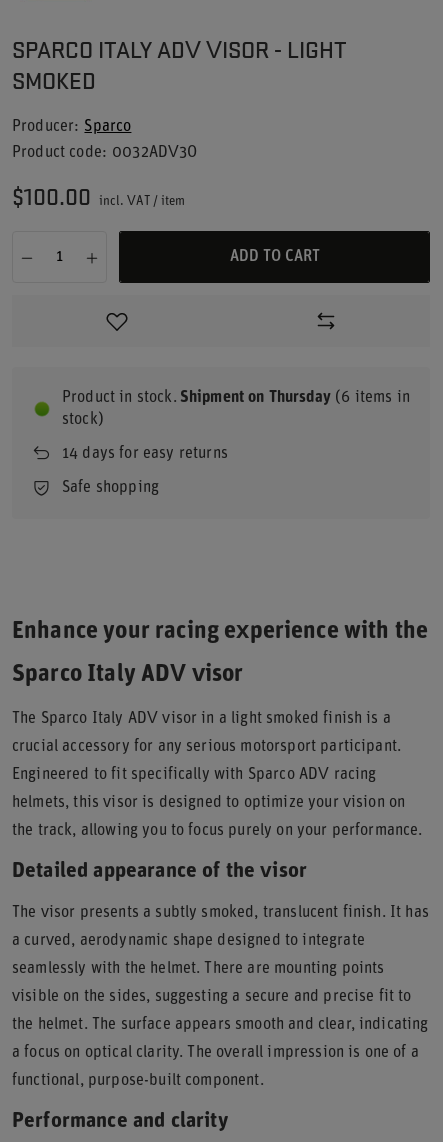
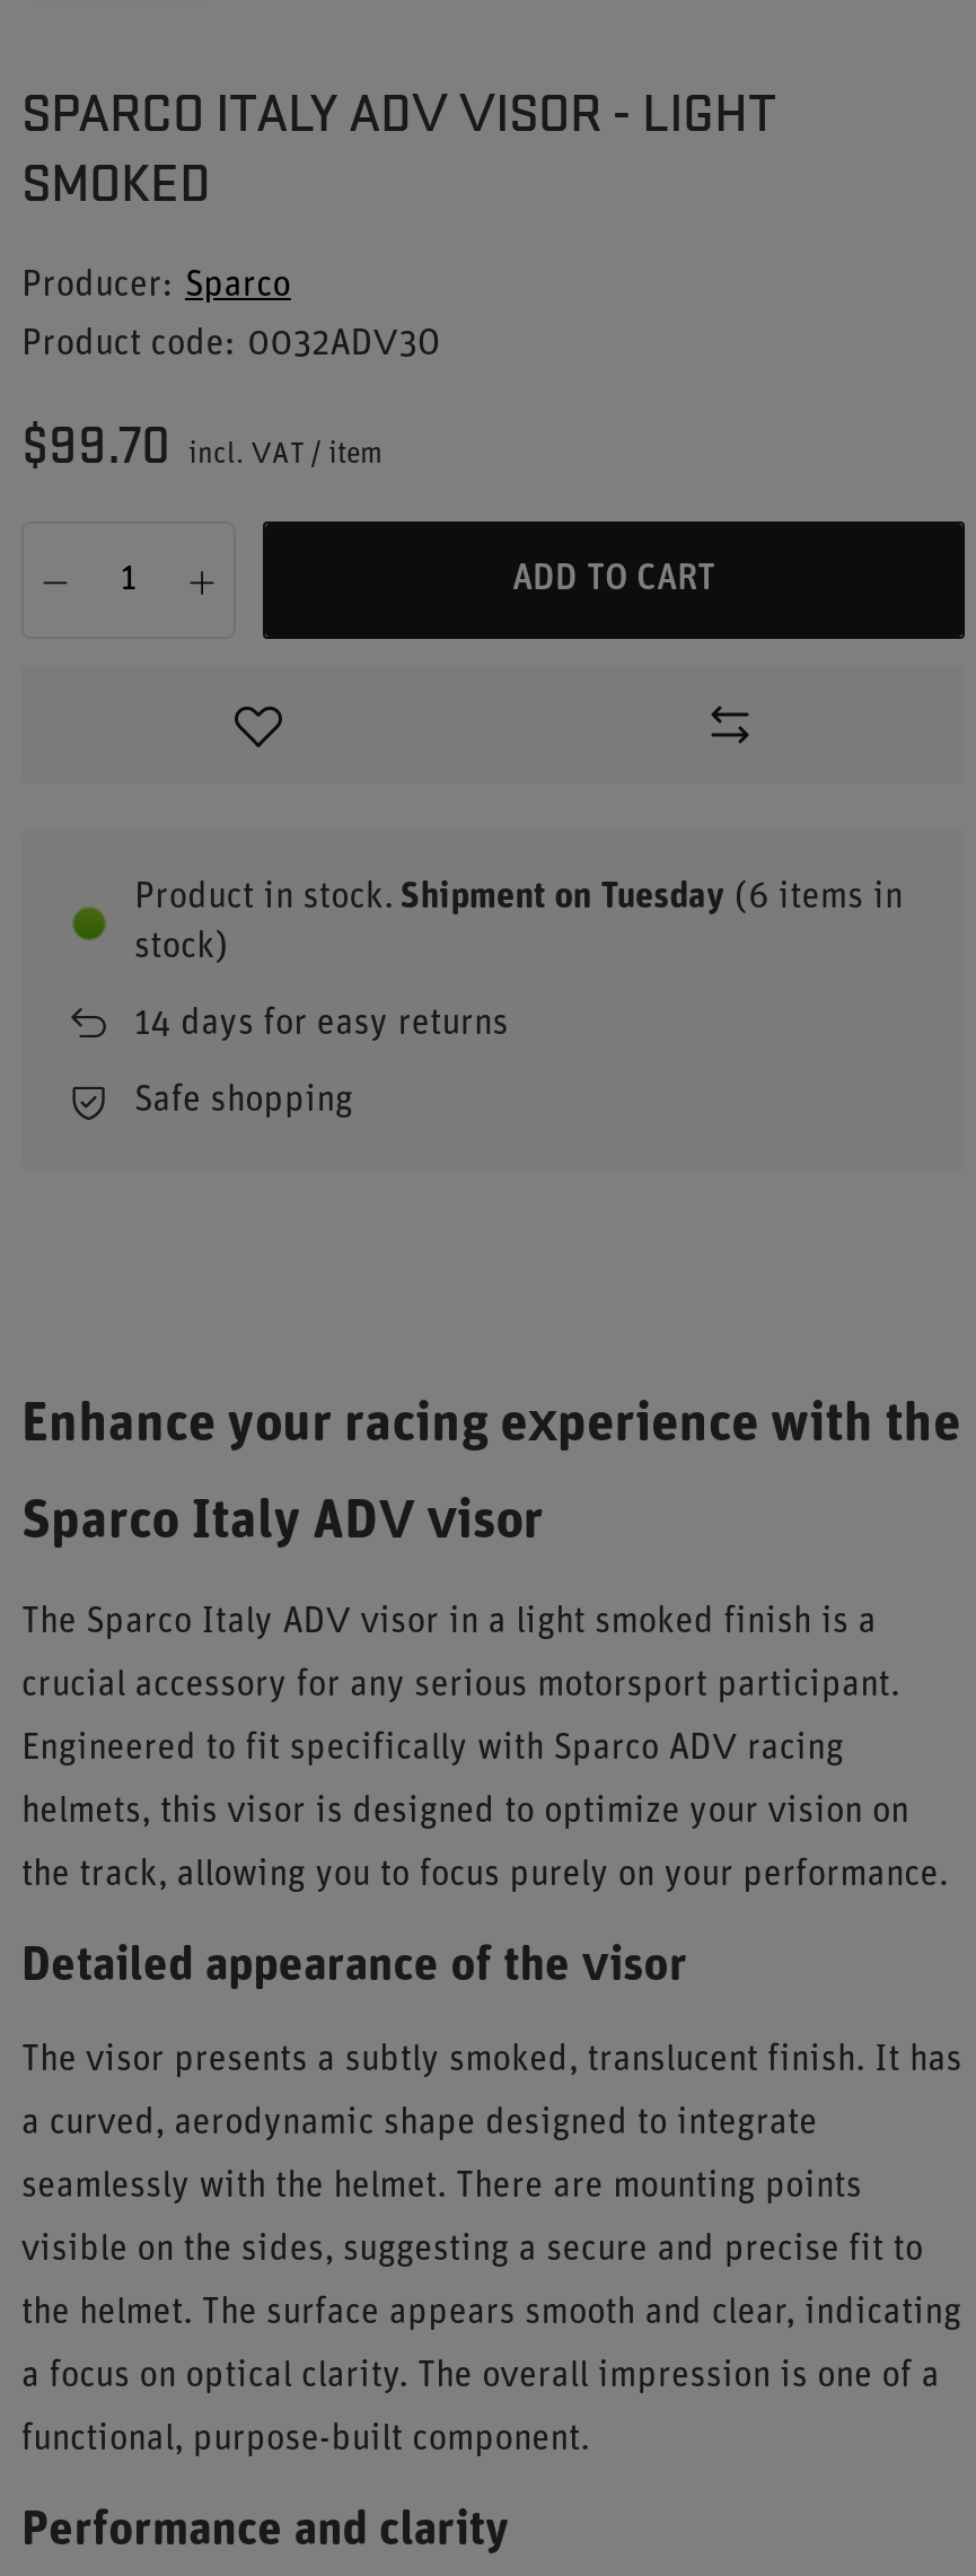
- $100.00 incl. VAT/item
+ $99.70 incl. VAT/item

- Product in stock Shipment on Thursday (6 items in
+ Product in stock Shipment on Tuesday (6 items in
